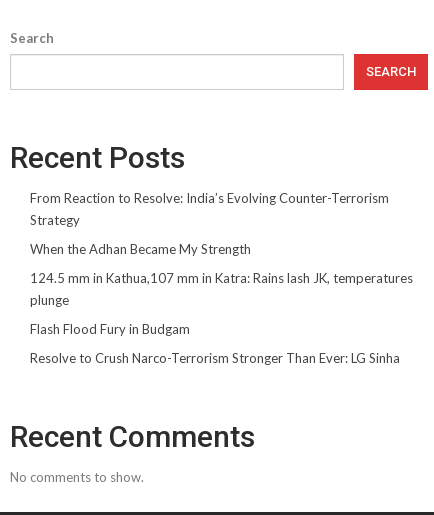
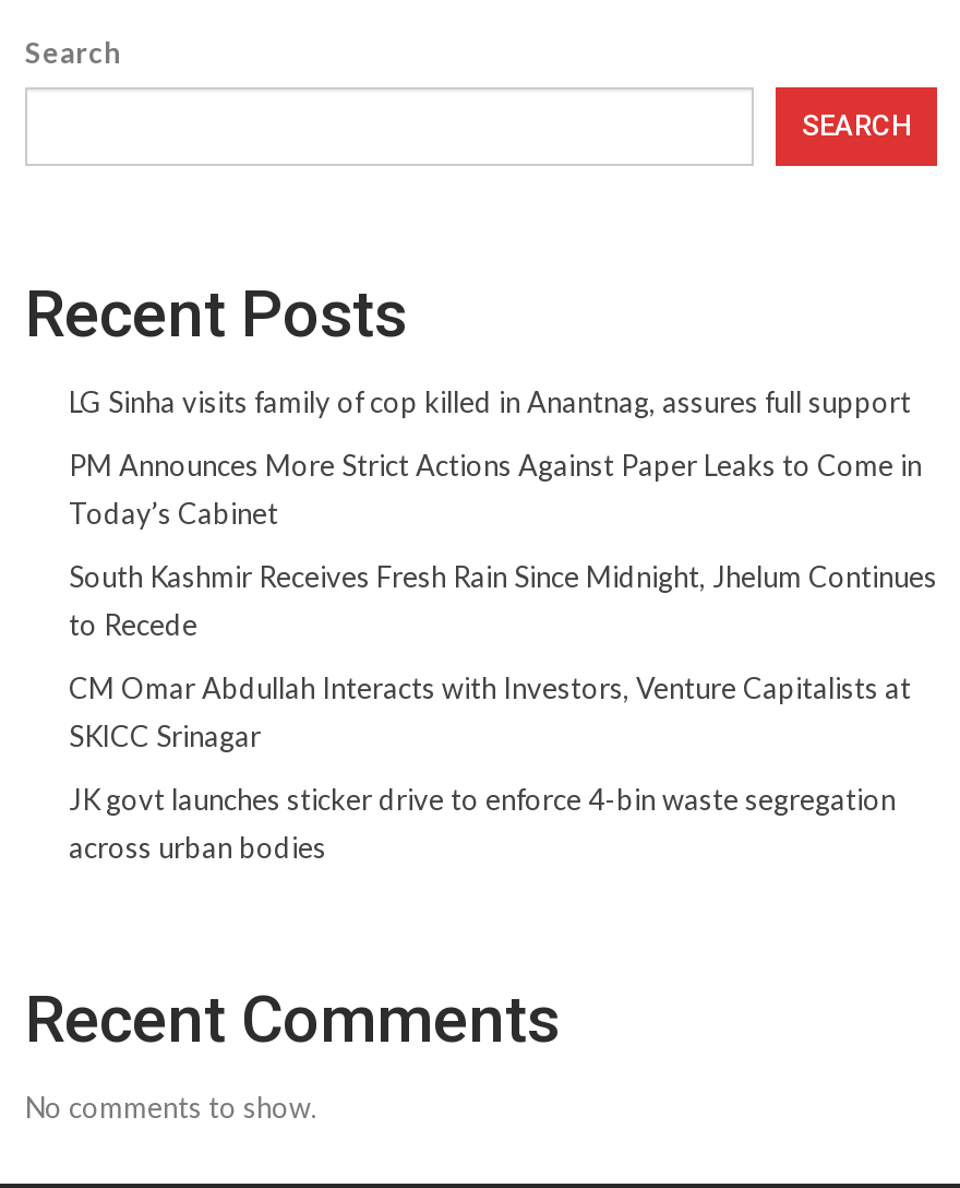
- From Reaction to Resolve: India’s Evolving Counter-Terrorism
- Strategy
+ LG Sinha visits family of cop killed in Anantnag, assures full support

- When the Adhan Became My Strength
+ PM Announces More Strict Actions Against Paper Leaks to Come in
+ Today’s Cabinet

- 124.5 mm in Kathua,107 mm in Katra: Rains lash JK, temperatures
- plunge
+ South Kashmir Receives Fresh Rain Since Midnight, Jhelum Continues
+ to Recede

- Flash Flood Fury in Budgam
+ CM Omar Abdullah Interacts with Investors, Venture Capitalists at
+ SKICC Srinagar

- Resolve to Crush Narco-Terrorism Stronger Than Ever: LG Sinha
+ JK govt launches sticker drive to enforce 4-bin waste segregation
+ across urban bodies
